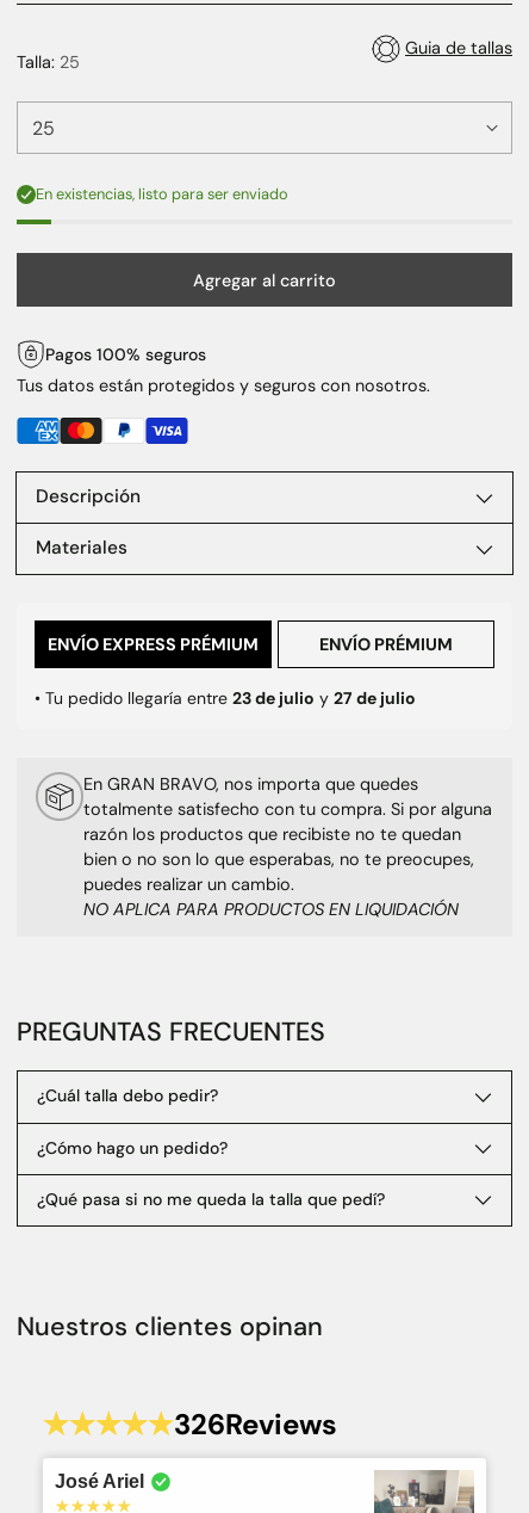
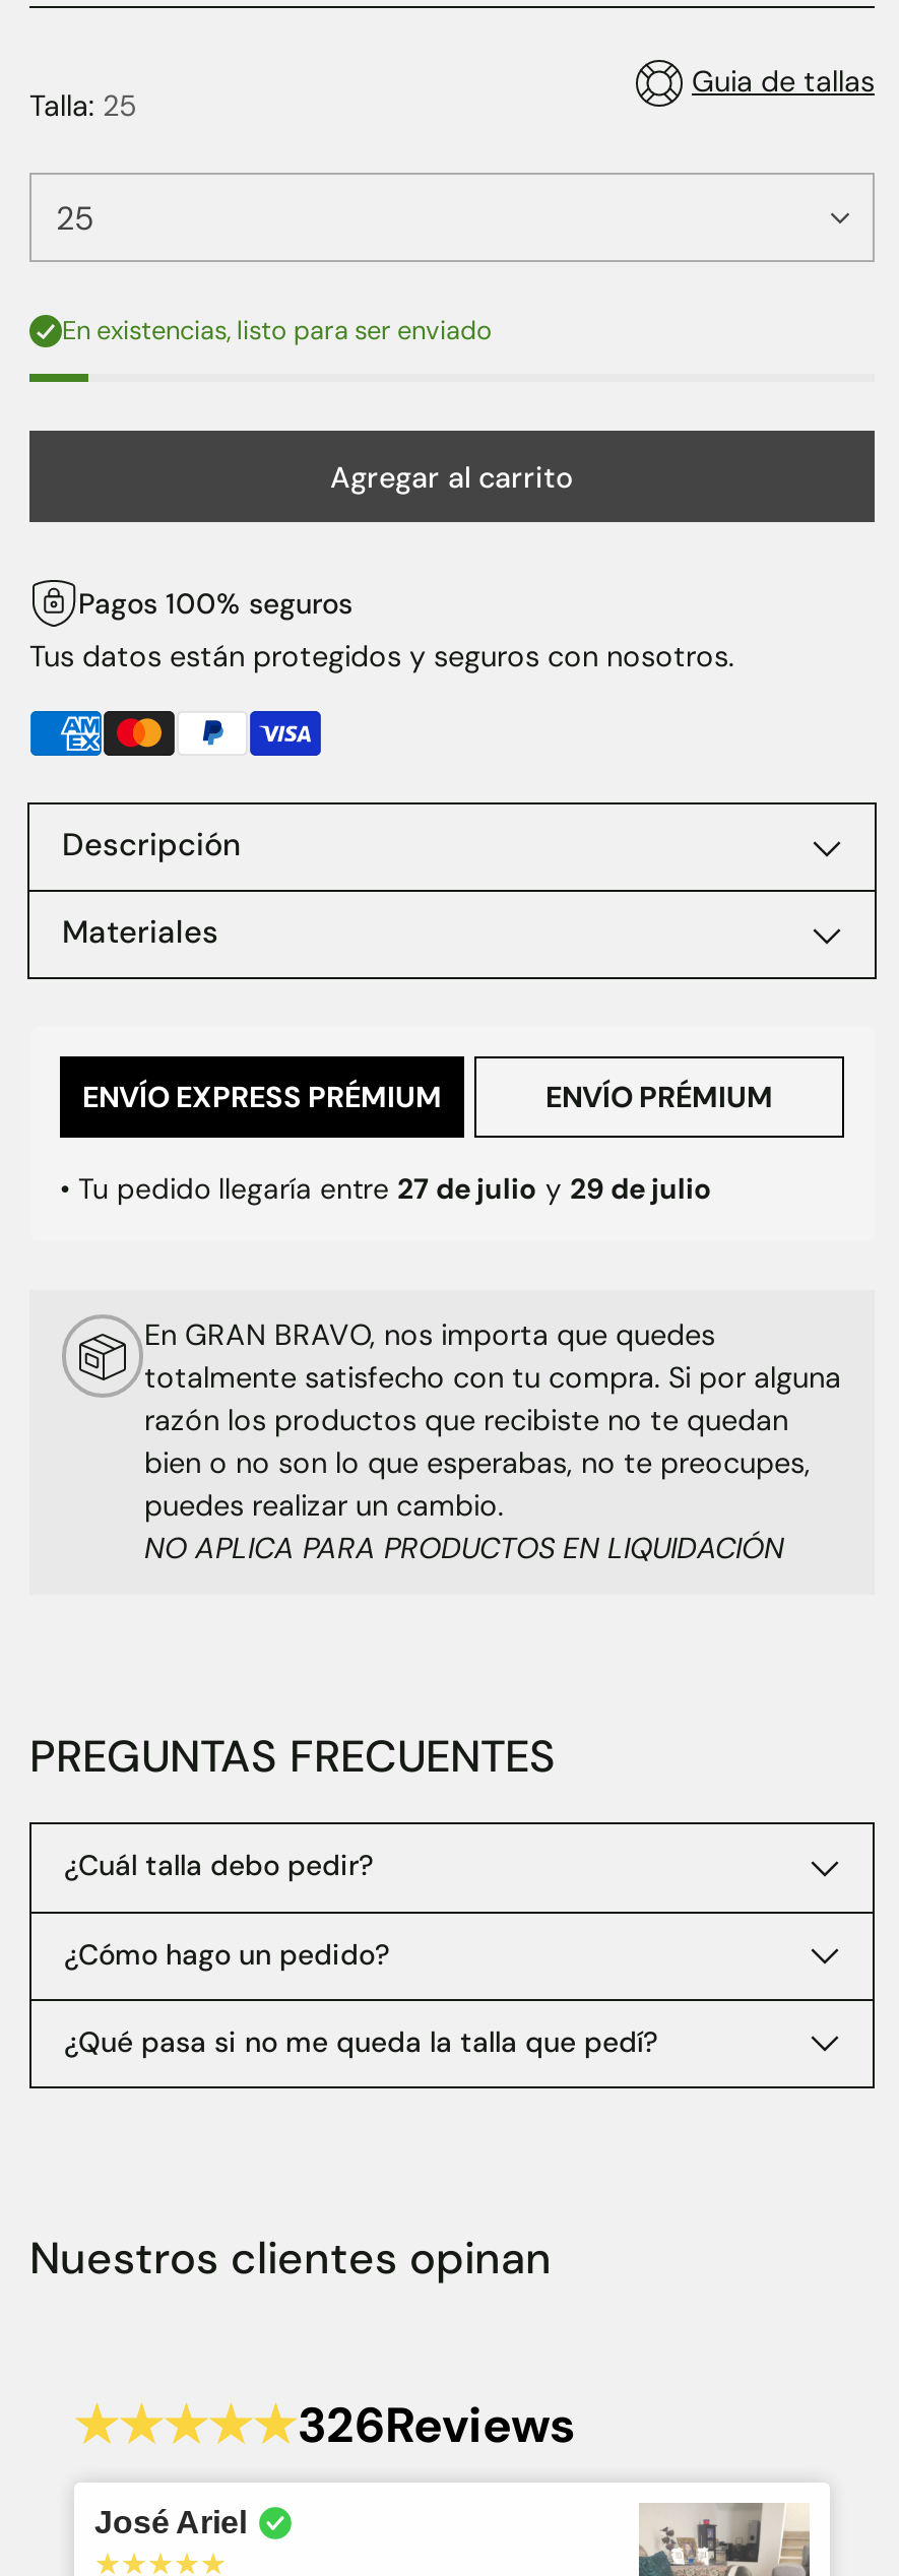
- • Tu pedido llegaría entre 23 de julio y 27 de julio
+ • Tu pedido llegaría entre 27 de julio y 29 de julio
